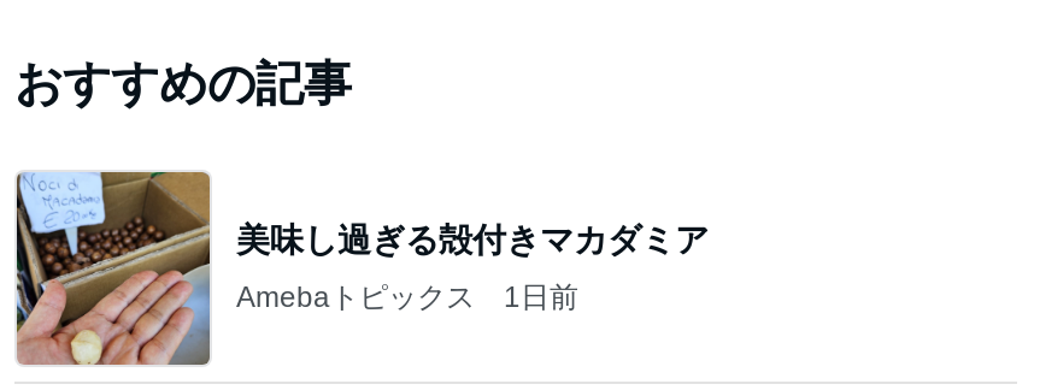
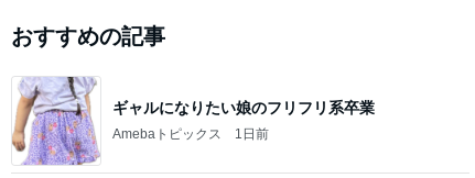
- [image]
- 美味し過ぎる殻付きマカダミア
+ [image]
+ ギャルになりたい娘のフリフリ系卒業
